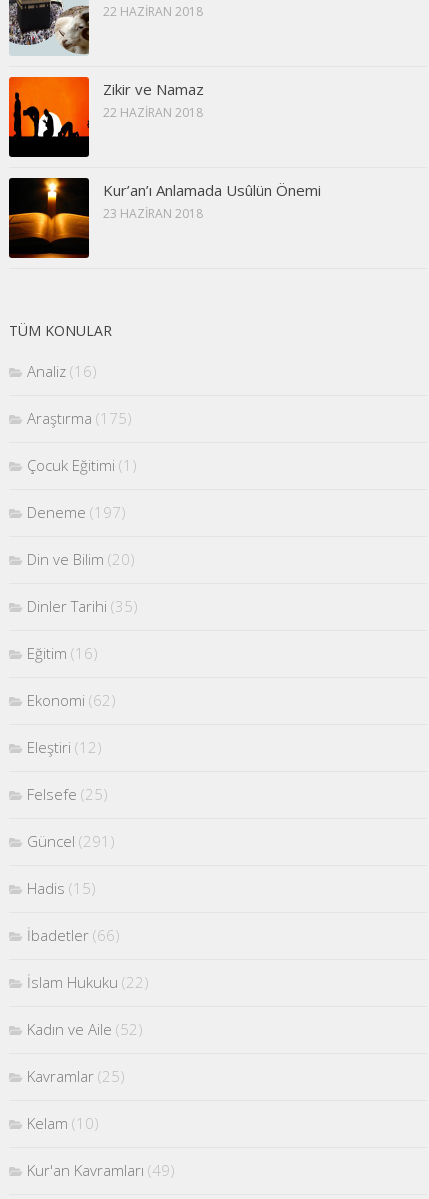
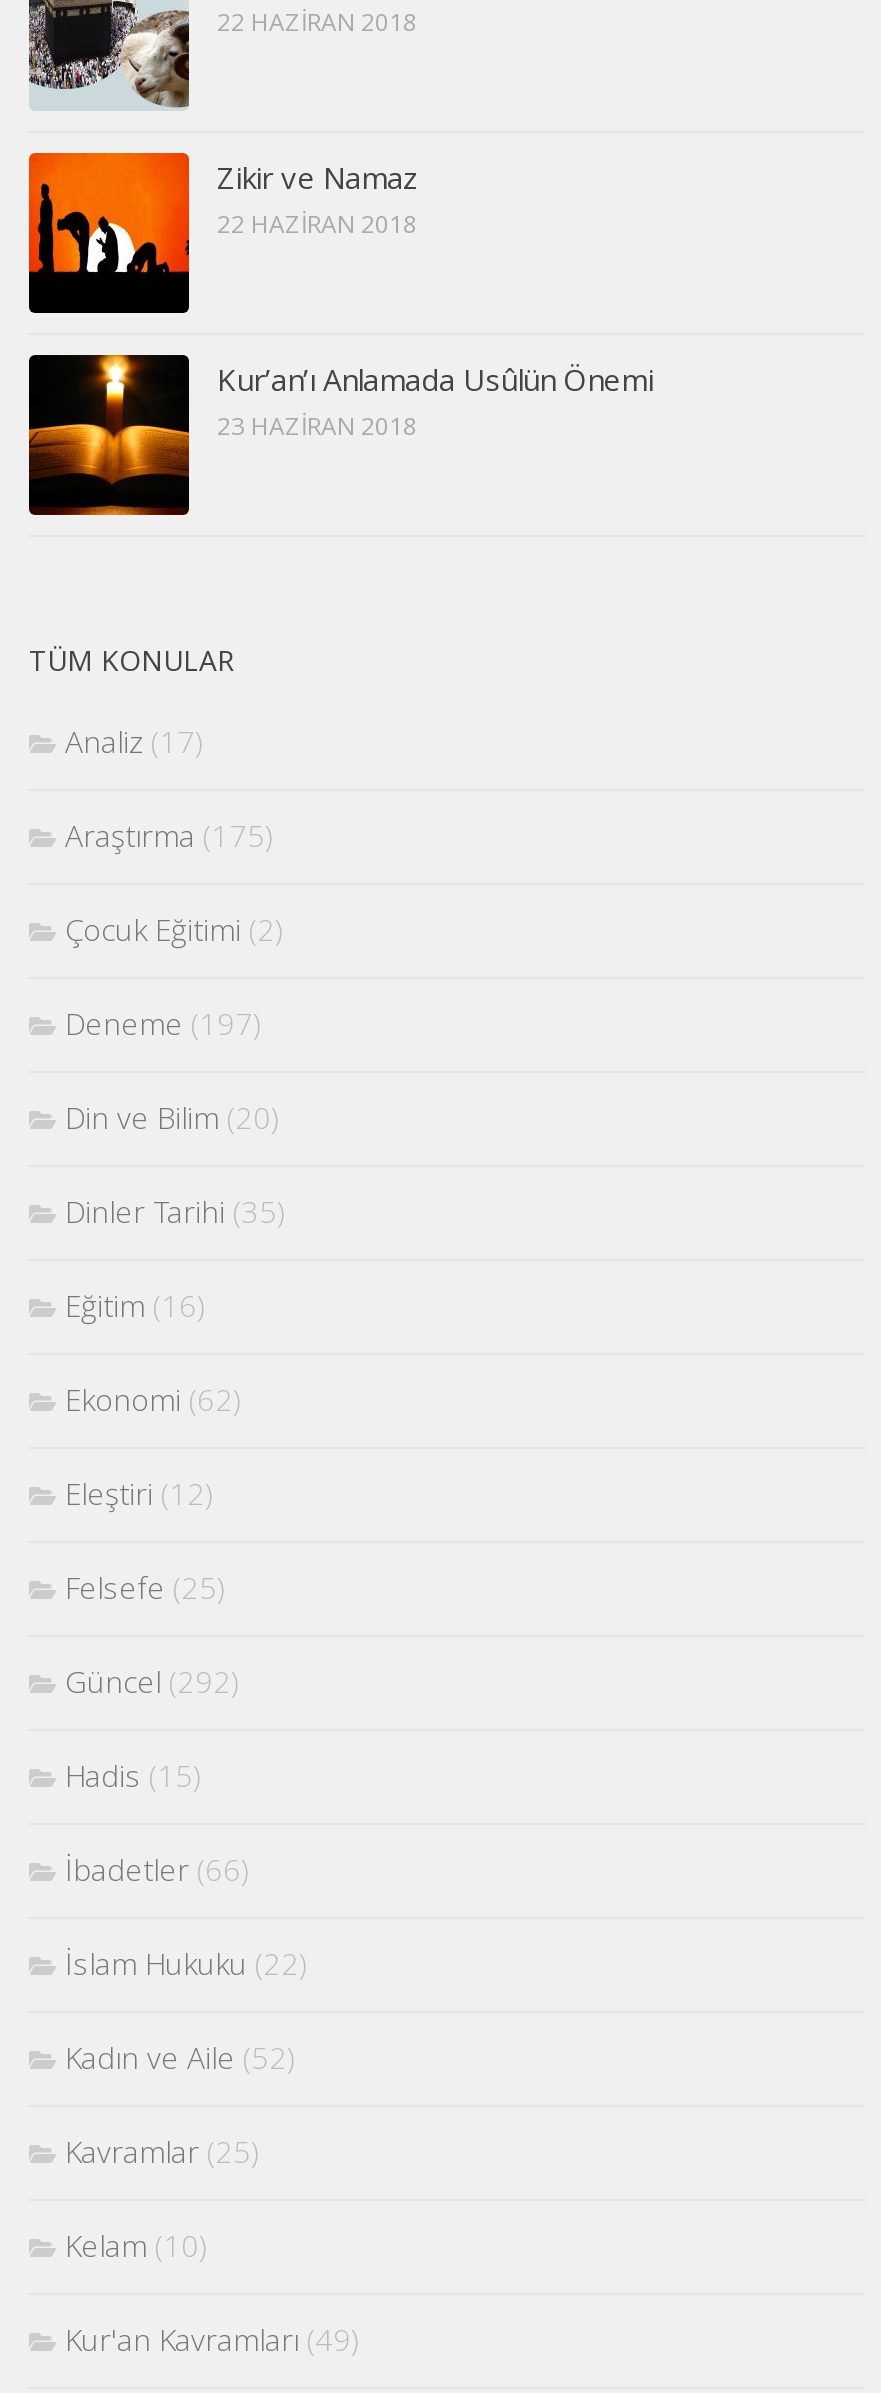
- Analiz (16)
+ Analiz (17)

- Çocuk Eğitimi (1)
+ Çocuk Eğitimi (2)

- Güncel (291)
+ Güncel (292)
